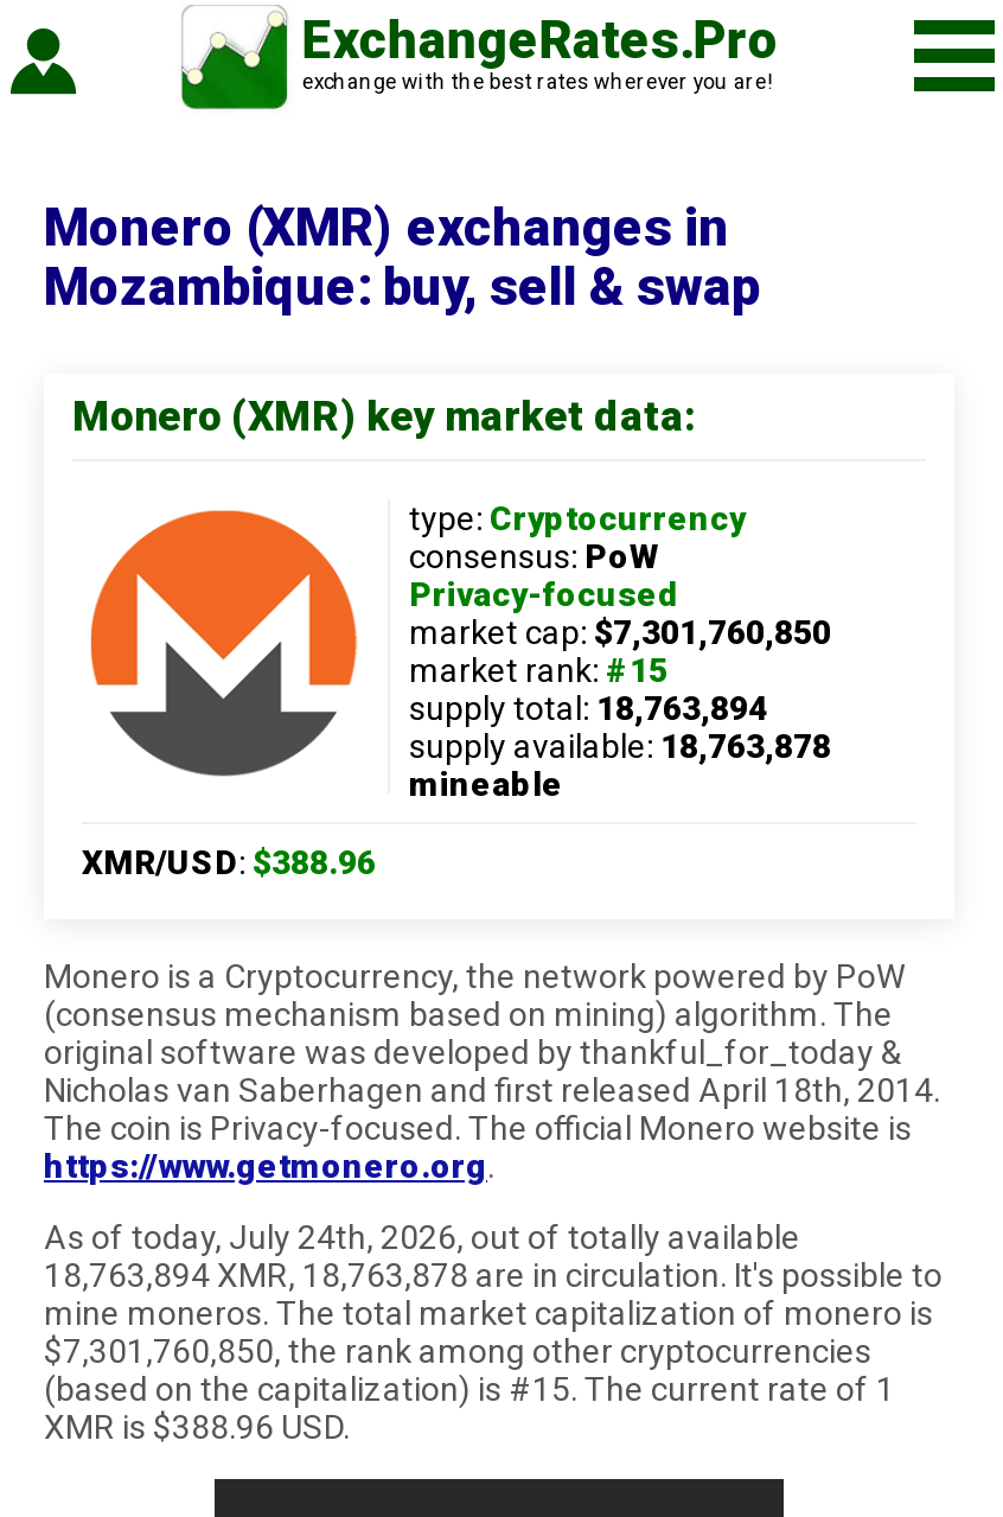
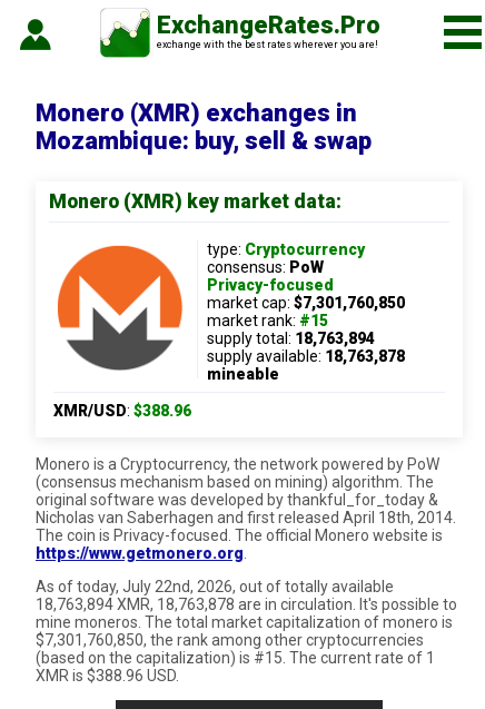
- As of today, July 24th, 2026, out of totally available
+ As of today, July 22nd, 2026, out of totally available
